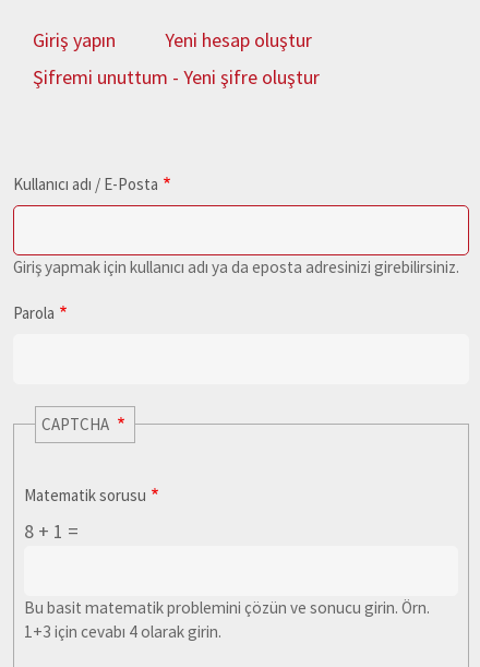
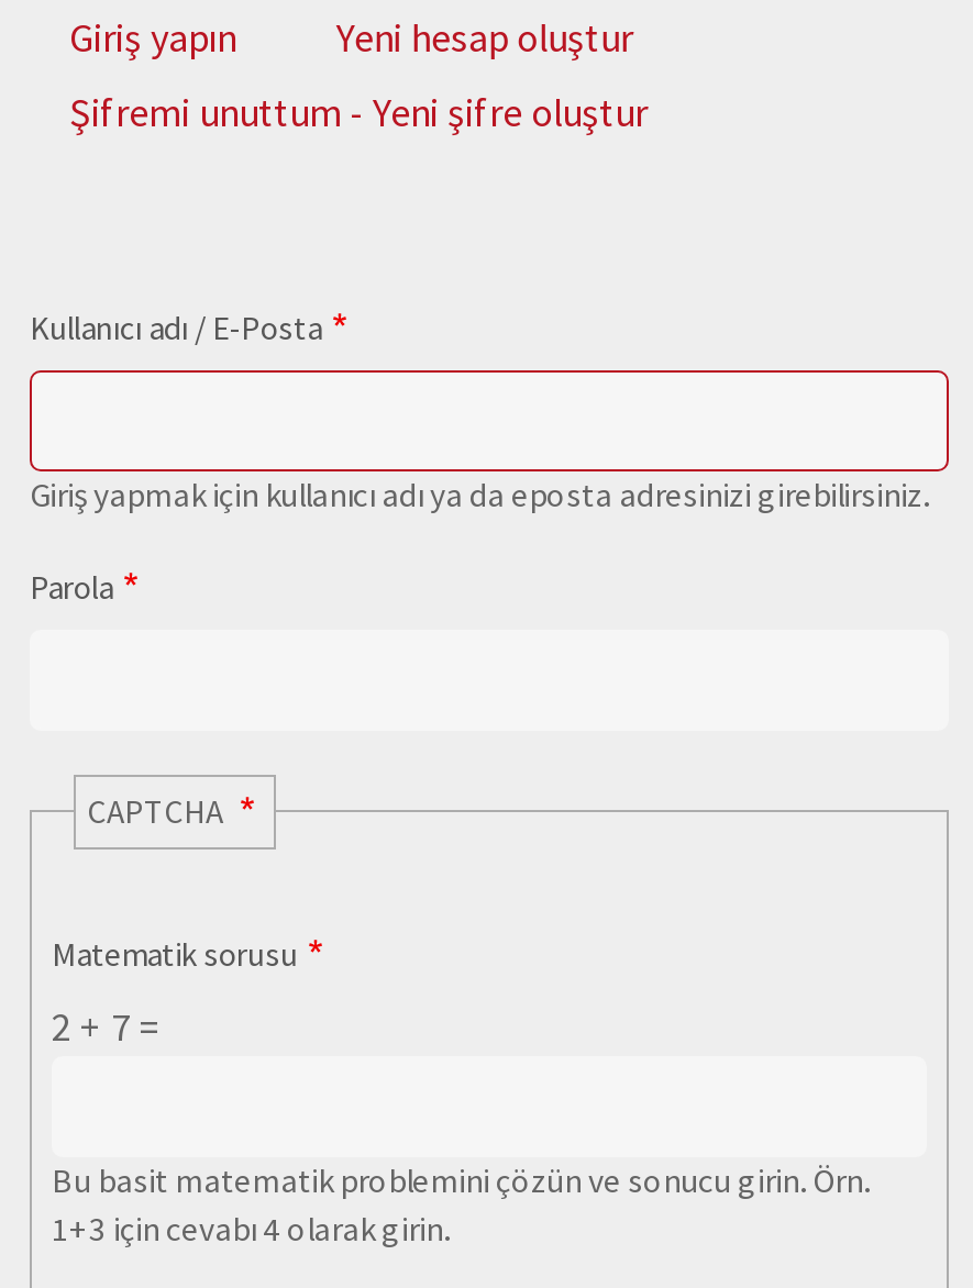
- 8 + 1 =
+ 2 + 7 =
